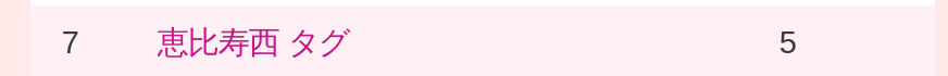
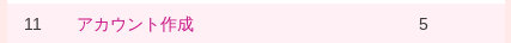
- 7
- 恵比寿西 タグ
+ 11
+ アカウント作成
